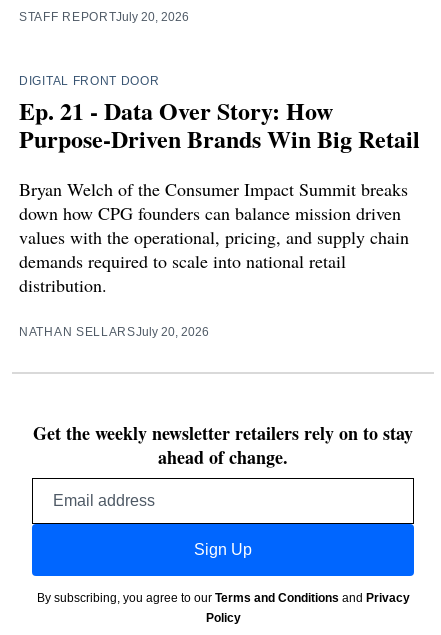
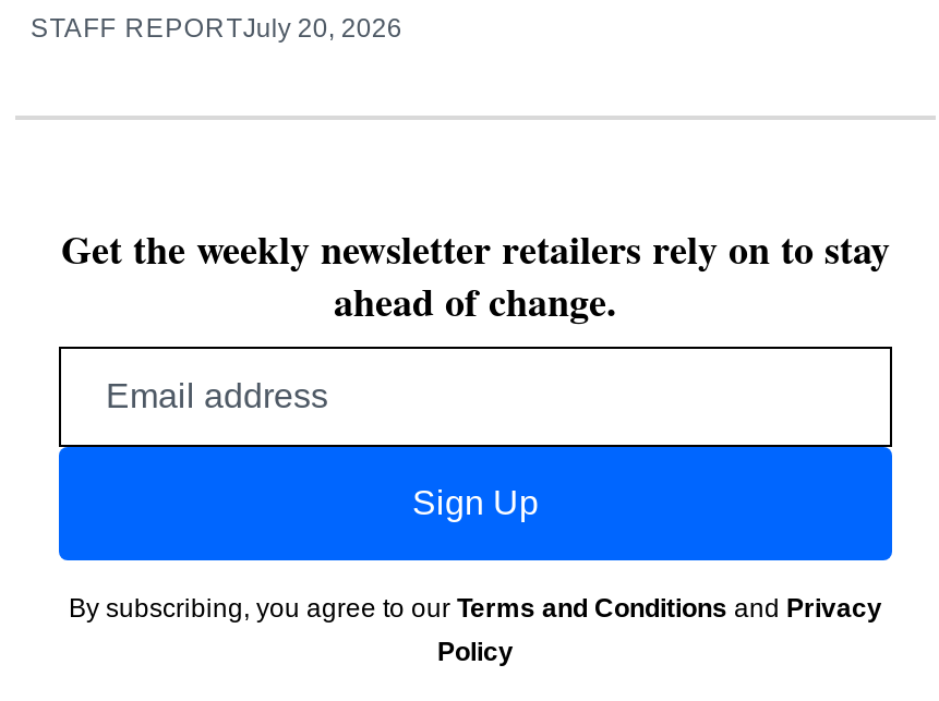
- DIGITAL FRONT DOOR
- Ep. 21 - Data Over Story: How
- Purpose-Driven Brands Win Big Retail
- Bryan Welch of the Consumer Impact Summit breaks
- down how CPG founders can balance mission driven
- values with the operational, pricing, and supply chain
- demands required to scale into national retail
- distribution.
- NATHAN SELLARSJuly 20, 2026
